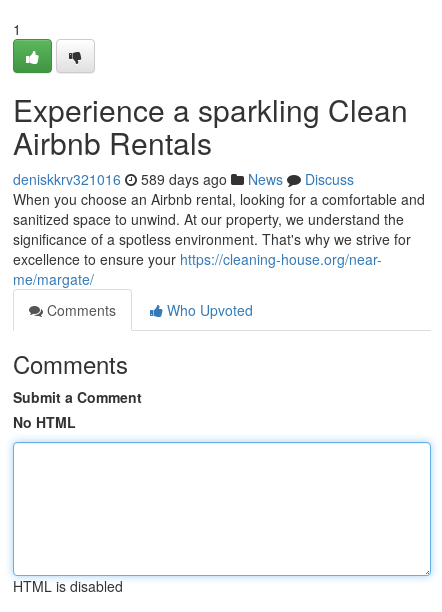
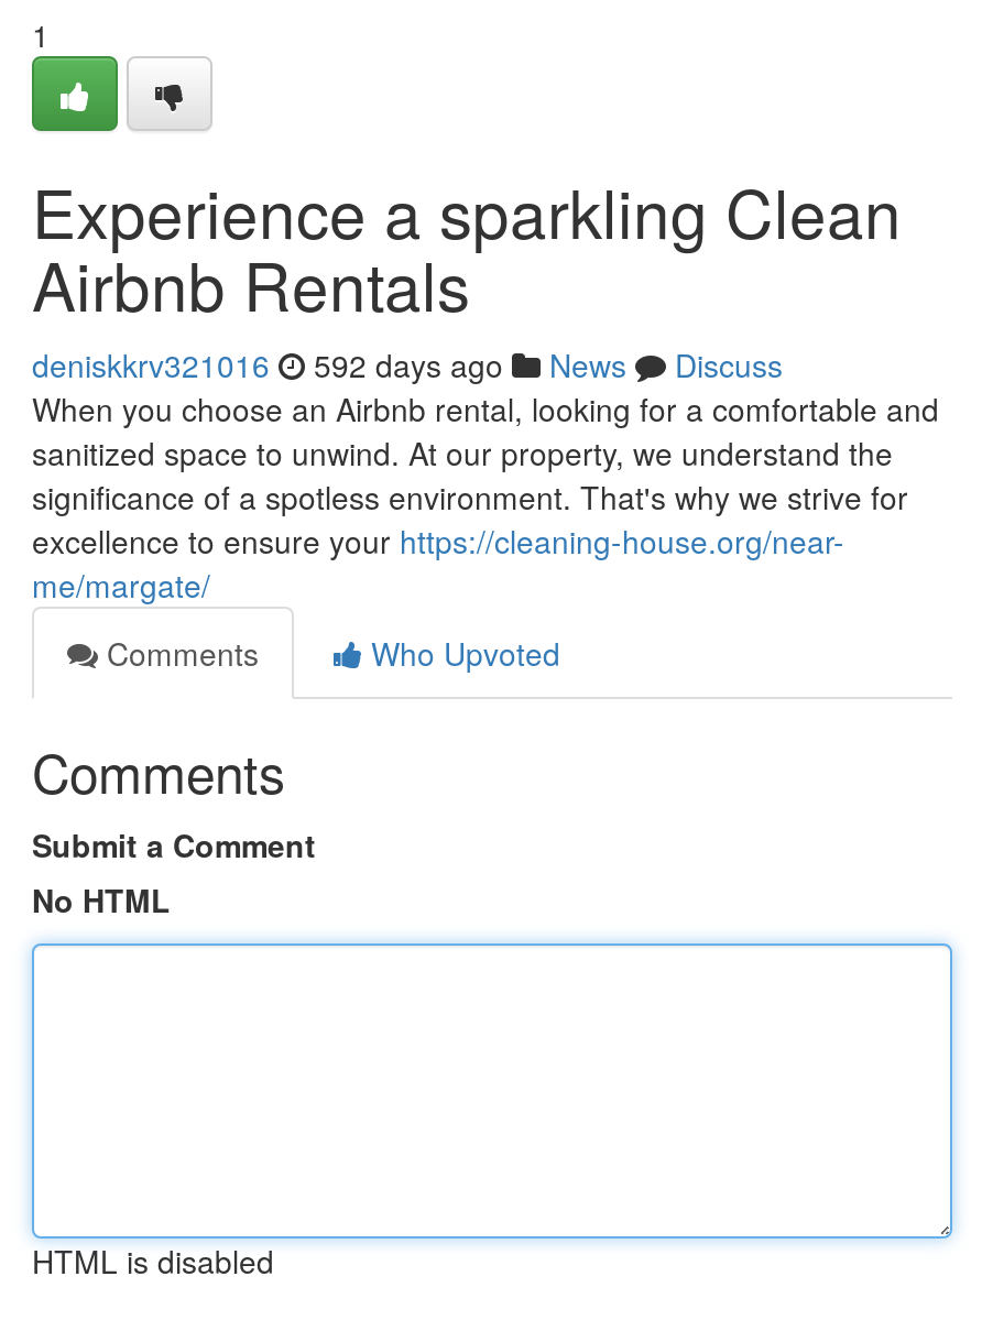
- deniskkrv321016 589 days ago News Discuss
+ deniskkrv321016 592 days ago News Discuss
